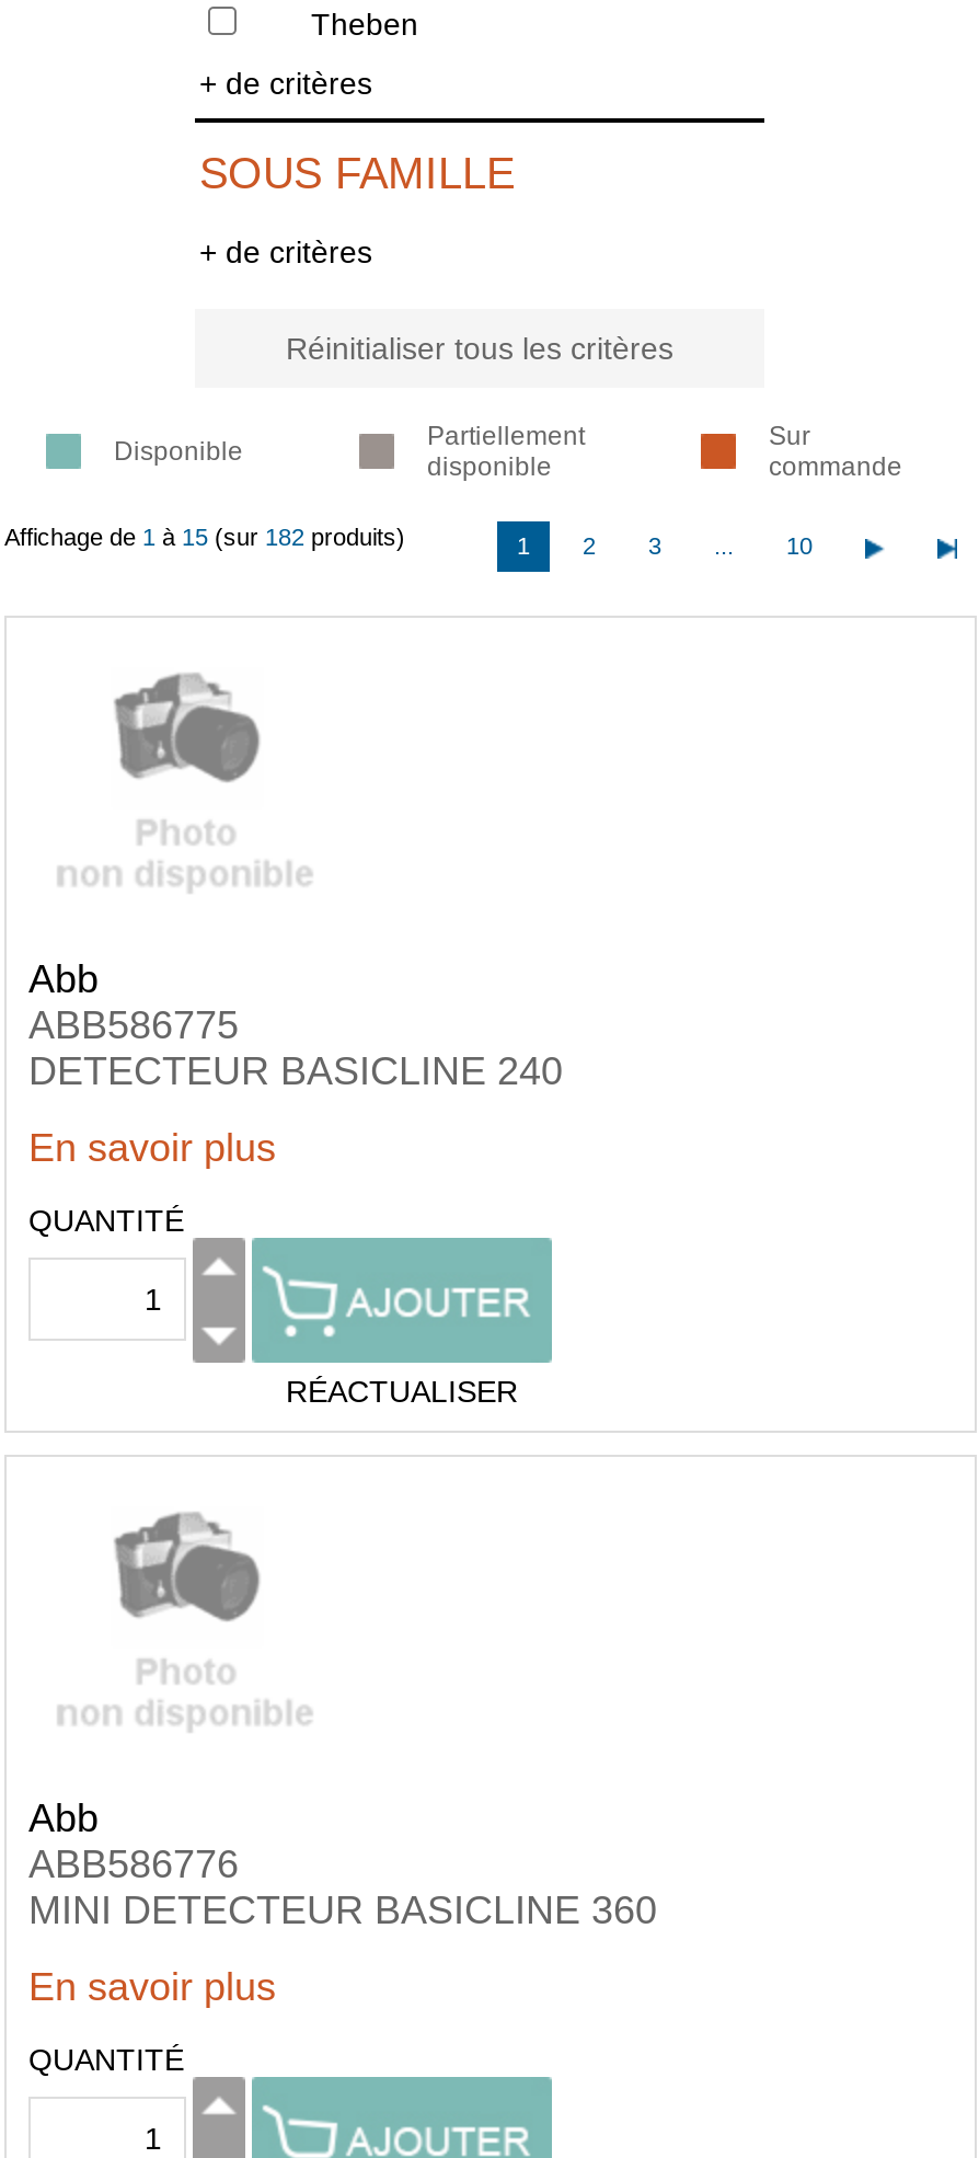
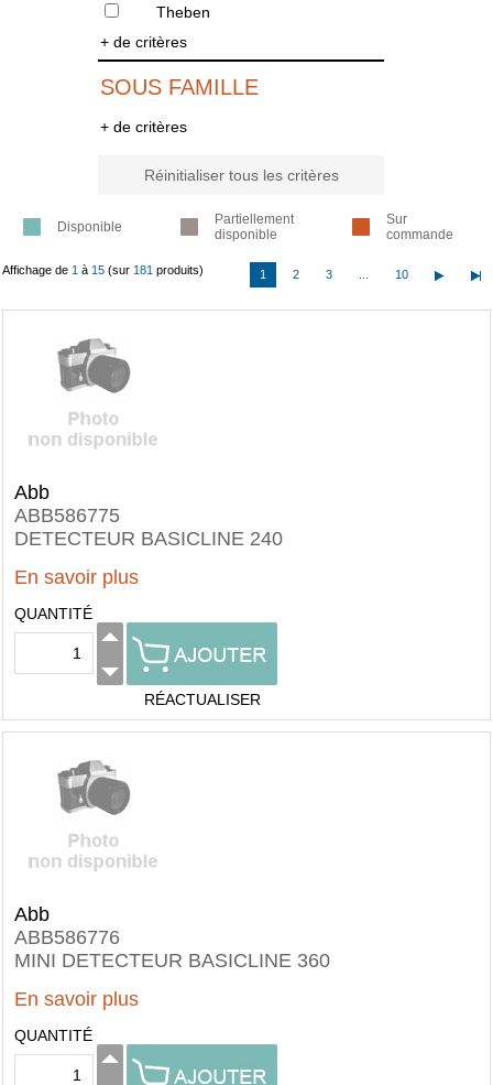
- Affichage de 1 à 15 (sur 182 produits)
+ Affichage de 1 à 15 (sur 181 produits)
